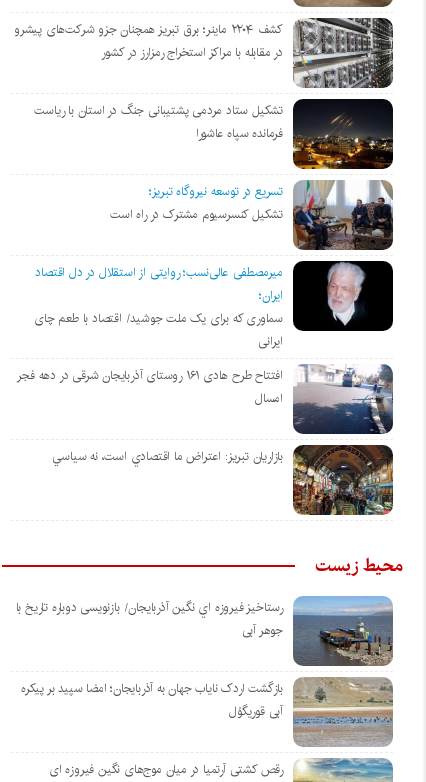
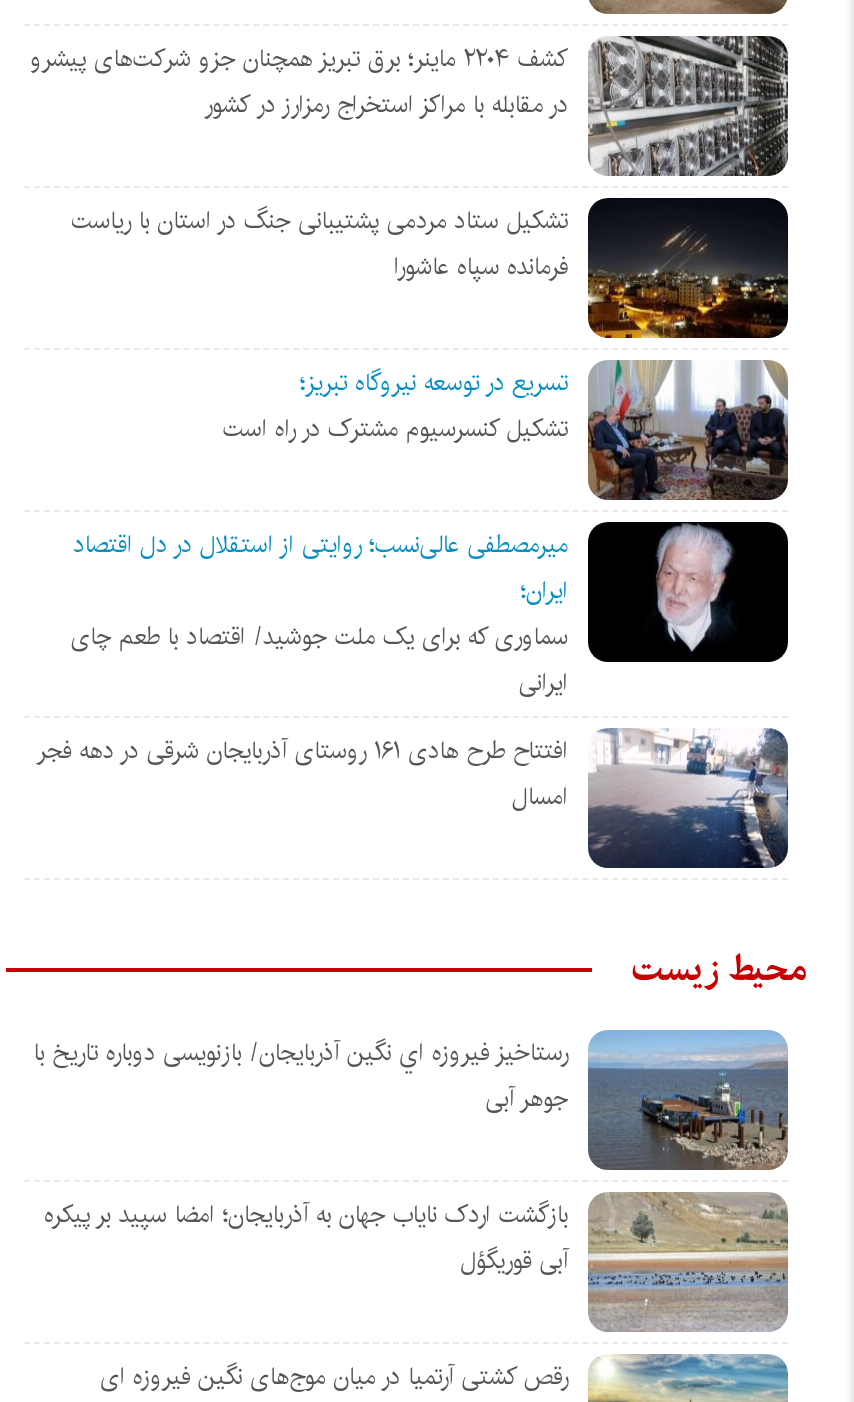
- [image]
- بازاريان تبريز: اعتراض ما اقتصادي است، نه سياسي
